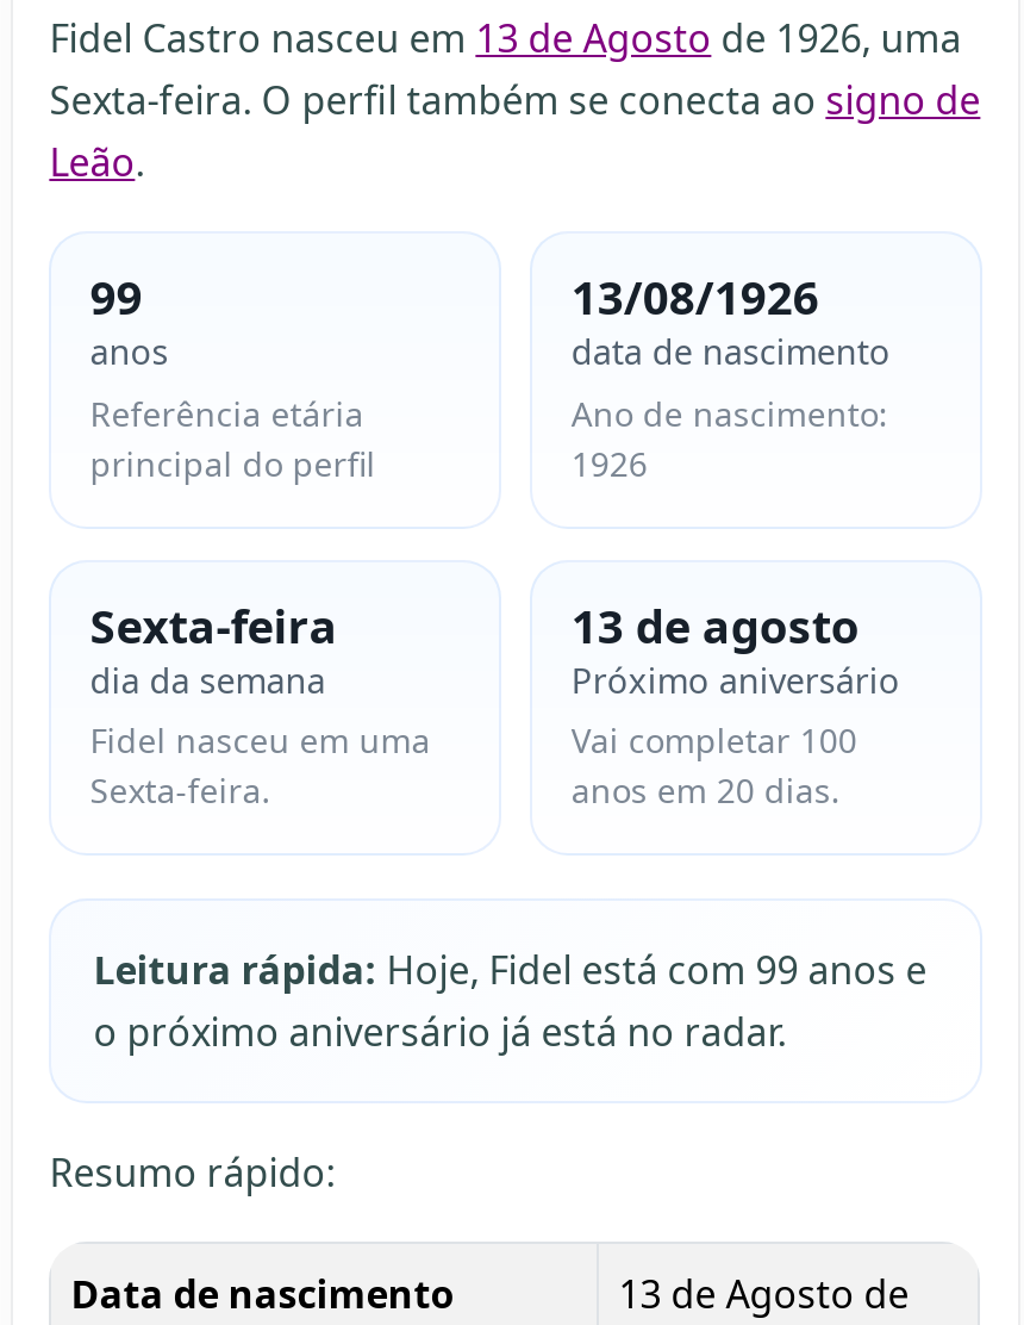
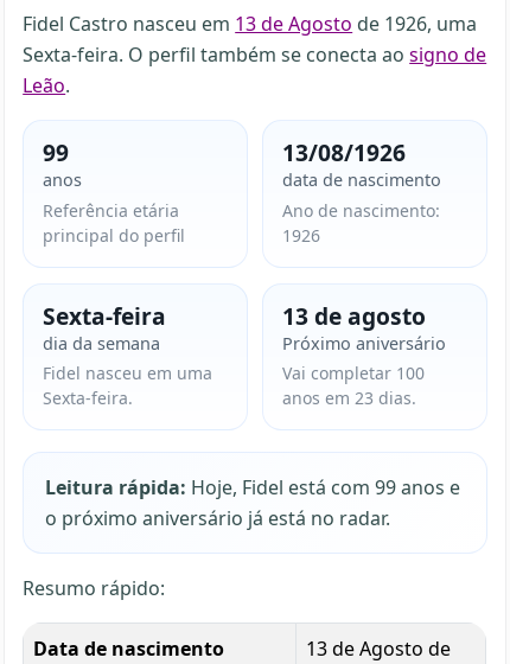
- anos em 20 dias.
+ anos em 23 dias.
